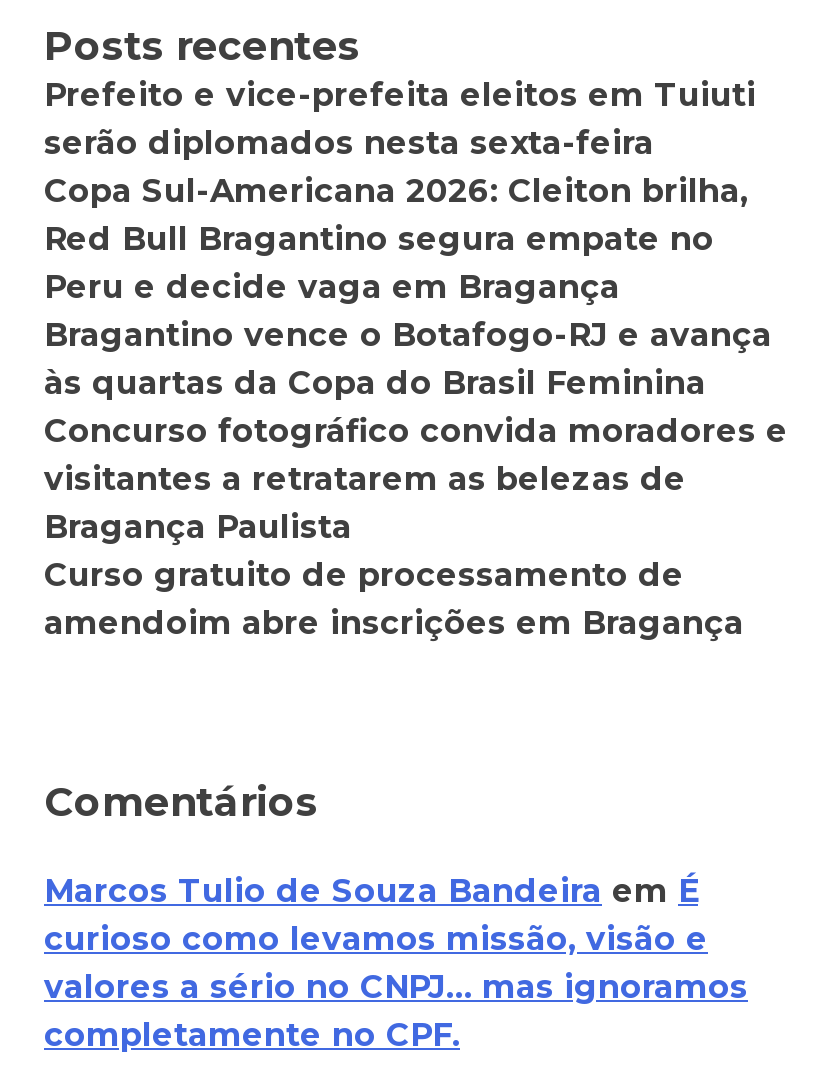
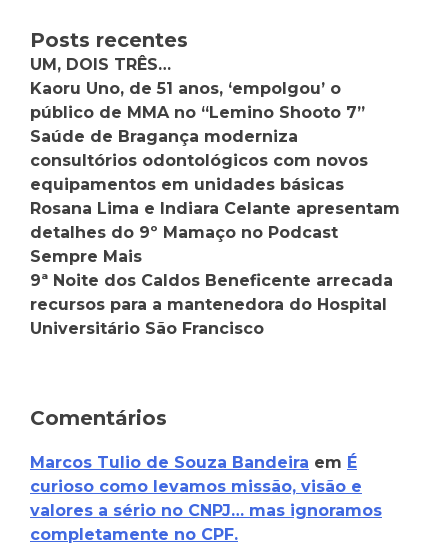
- Prefeito e vice-prefeita eleitos em Tuiuti
- serão diplomados nesta sexta-feira
- Copa Sul-Americana 2026: Cleiton brilha,
- Red Bull Bragantino segura empate no
- Peru e decide vaga em Bragança
- Bragantino vence o Botafogo-RJ e avança
- às quartas da Copa do Brasil Feminina
- Concurso fotográfico convida moradores e
- visitantes a retratarem as belezas de
- Bragança Paulista
- Curso gratuito de processamento de
- amendoim abre inscrições em Bragança
+ UM, DOIS TRÊS…
+ Kaoru Uno, de 51 anos, ‘empolgou’ o
+ público de MMA no “Lemino Shooto 7”
+ Saúde de Bragança moderniza
+ consultórios odontológicos com novos
+ equipamentos em unidades básicas
+ Rosana Lima e Indiara Celante apresentam
+ detalhes do 9º Mamaço no Podcast
+ Sempre Mais
+ 9ª Noite dos Caldos Beneficente arrecada
+ recursos para a mantenedora do Hospital
+ Universitário São Francisco
